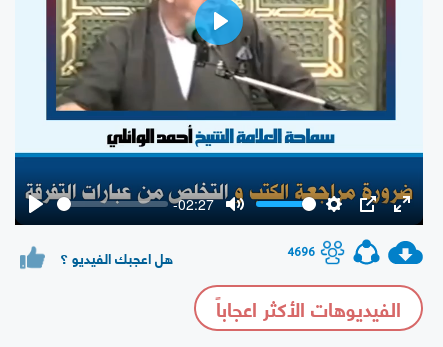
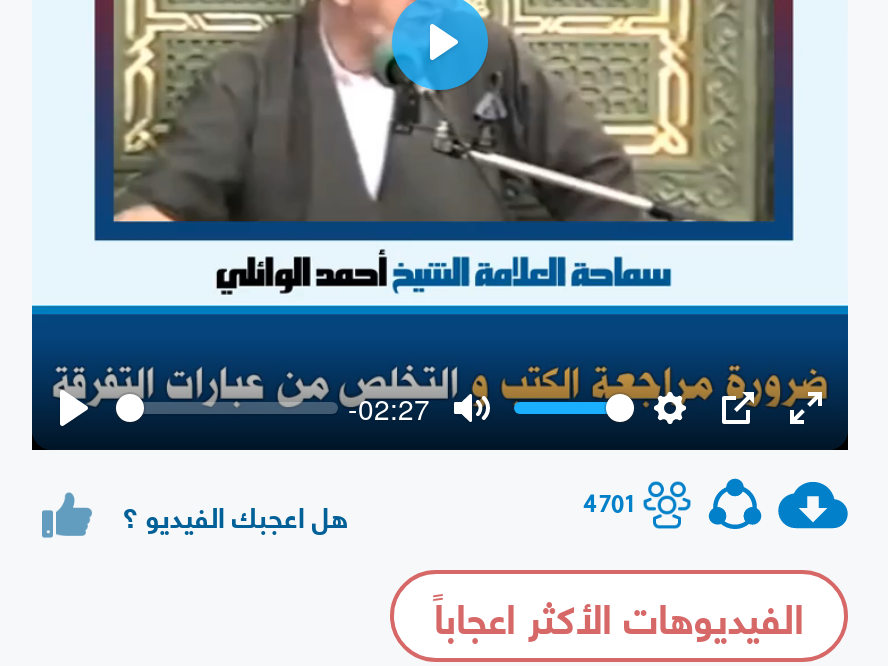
- 4696
+ 4701
